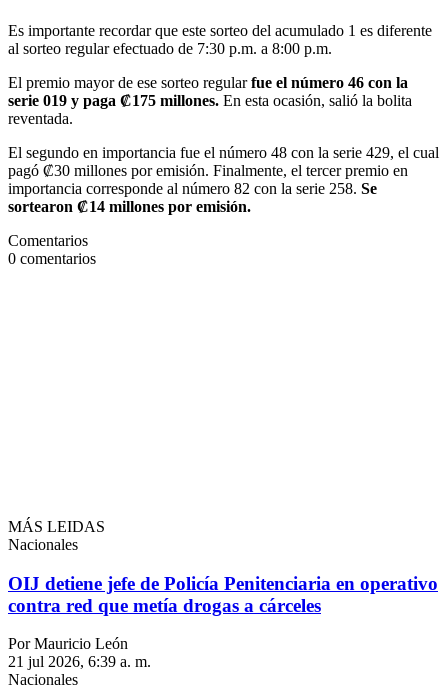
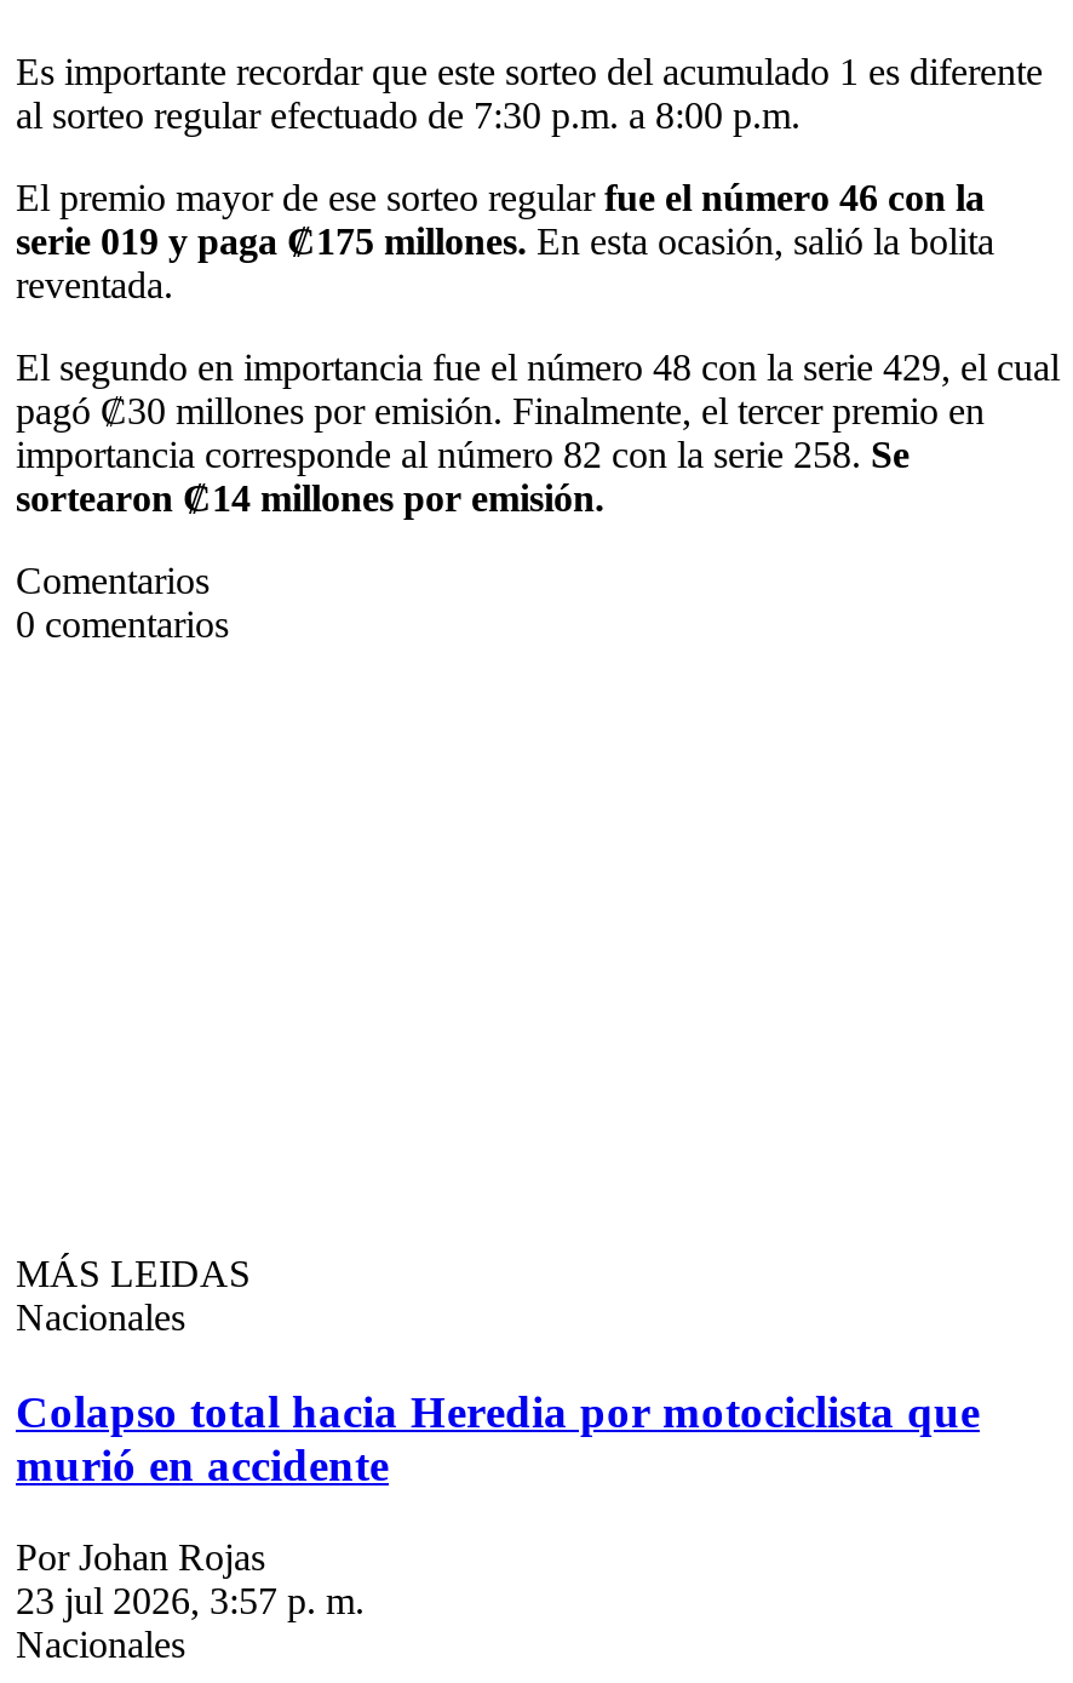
- OIJ detiene jefe de Policía Penitenciaria en operativo
- contra red que metía drogas a cárceles
+ Colapso total hacia Heredia por motociclista que
+ murió en accidente

- Por Mauricio León
- 21 jul 2026, 6:39 a. m.
+ Por Johan Rojas
+ 23 jul 2026, 3:57 p. m.
